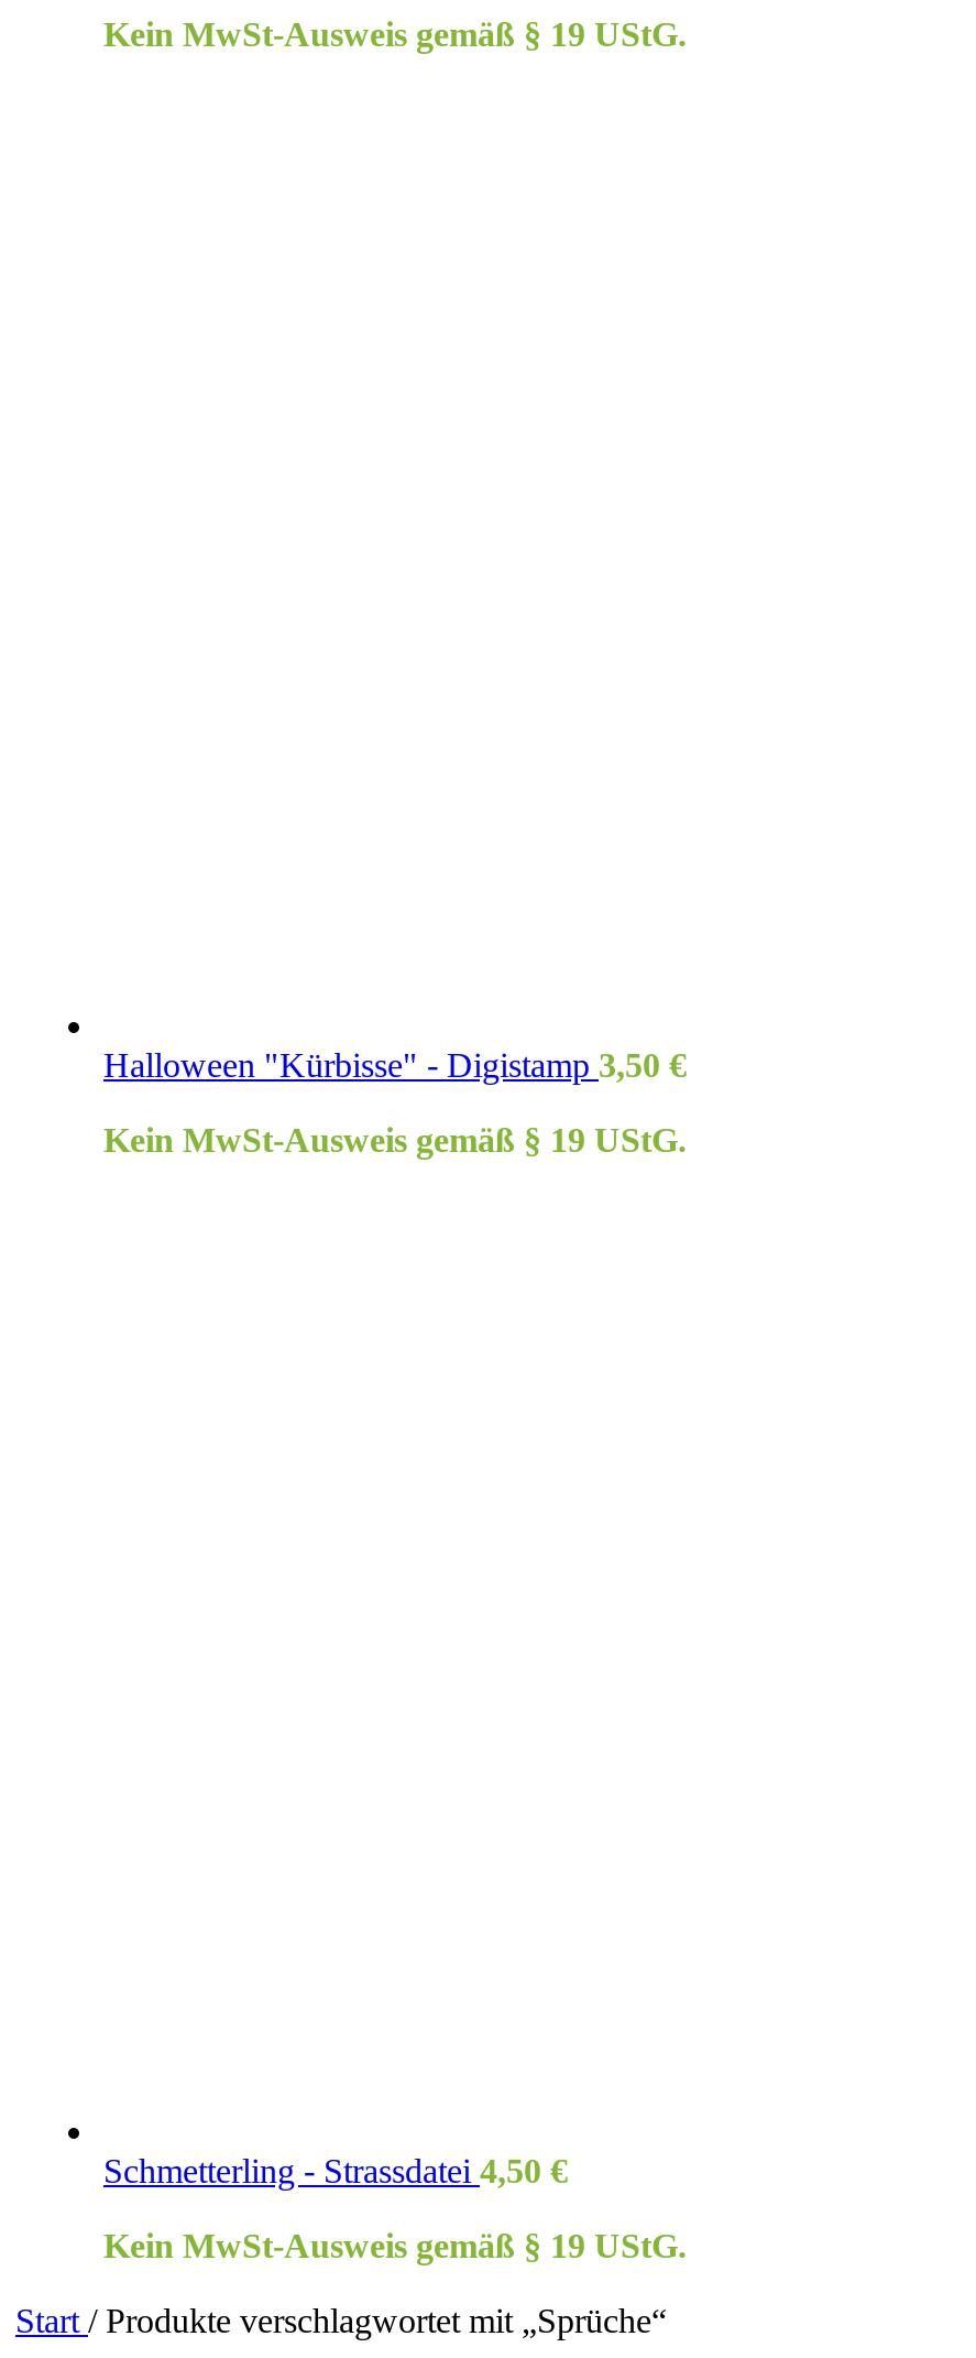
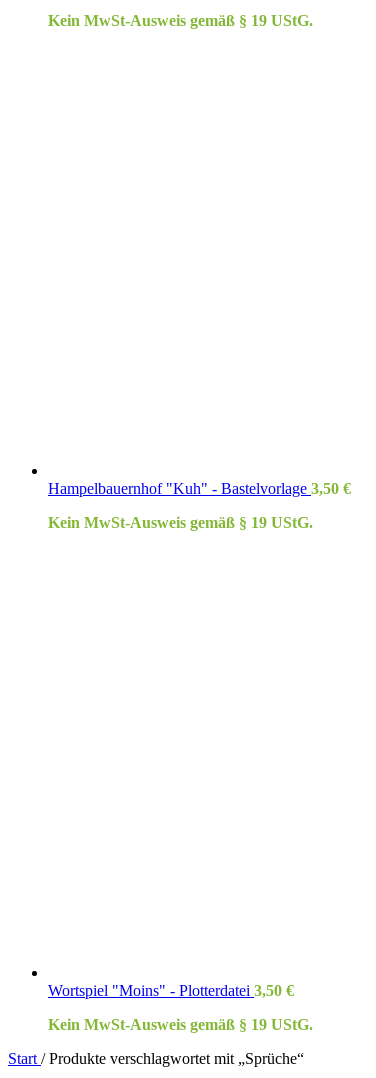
- Halloween "Kürbisse" - Digistamp 3,50 €
+ Hampelbauernhof "Kuh" - Bastelvorlage 3,50 €

- Schmetterling - Strassdatei 4,50 €
+ Wortspiel "Moins" - Plotterdatei 3,50 €
